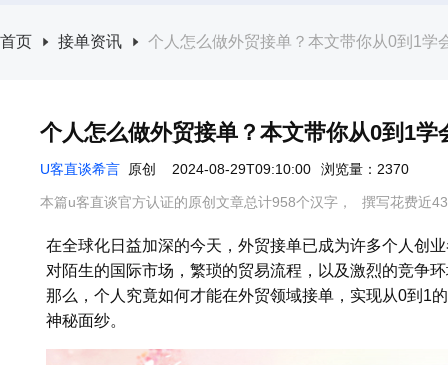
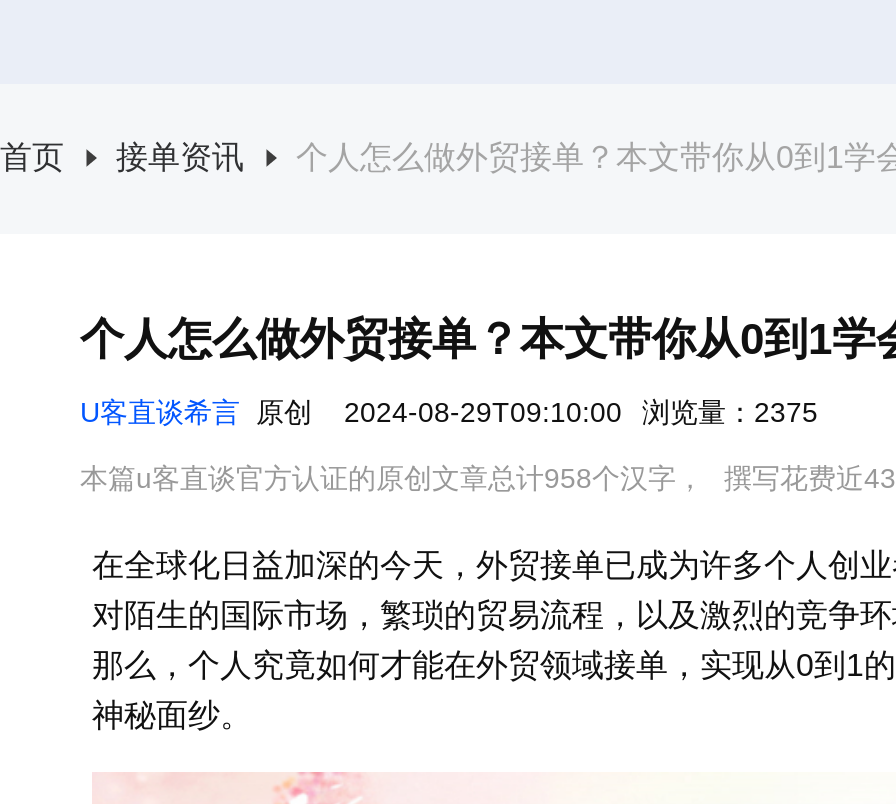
- U客直谈希言 原创 2024-08-29T09:10:00 浏览量：2370
+ U客直谈希言 原创 2024-08-29T09:10:00 浏览量：2375
